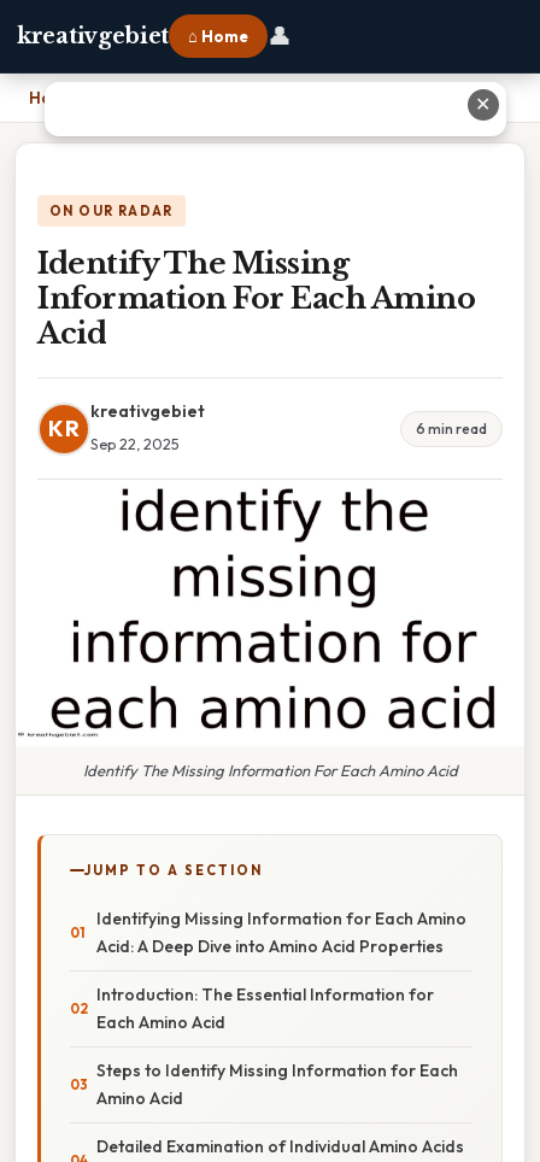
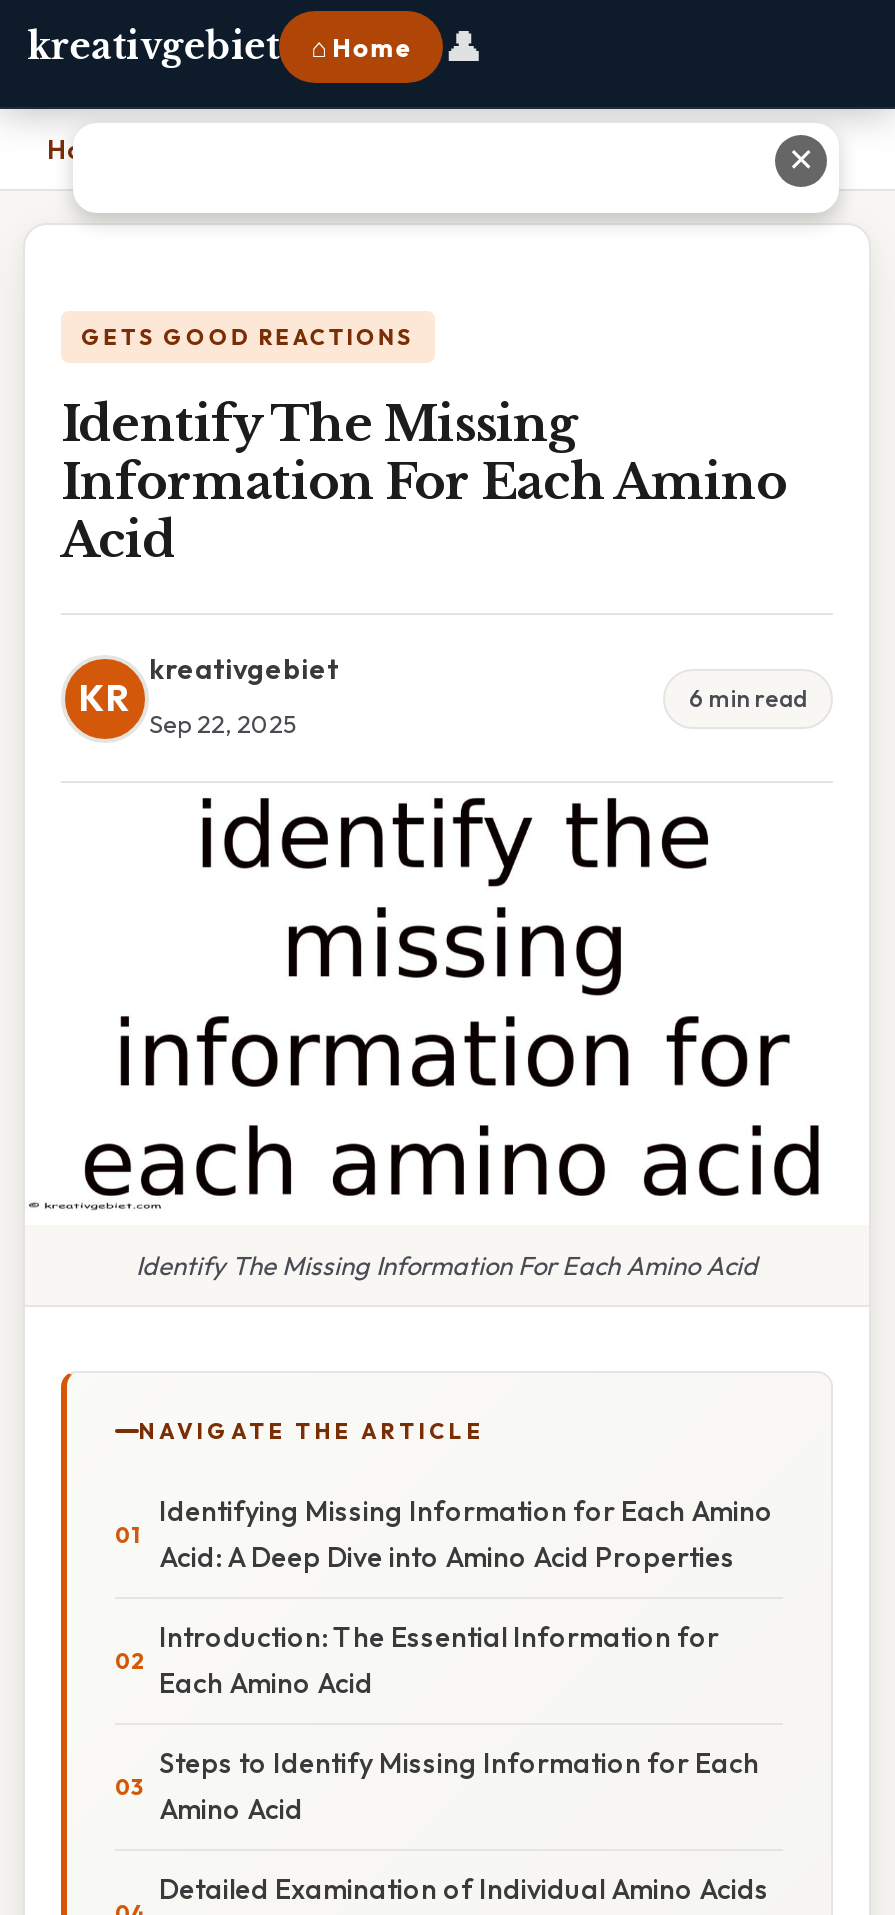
- ON OUR RADAR
+ GETS GOOD REACTIONS

- JUMP TO A SECTION
+ NAVIGATE THE ARTICLE
